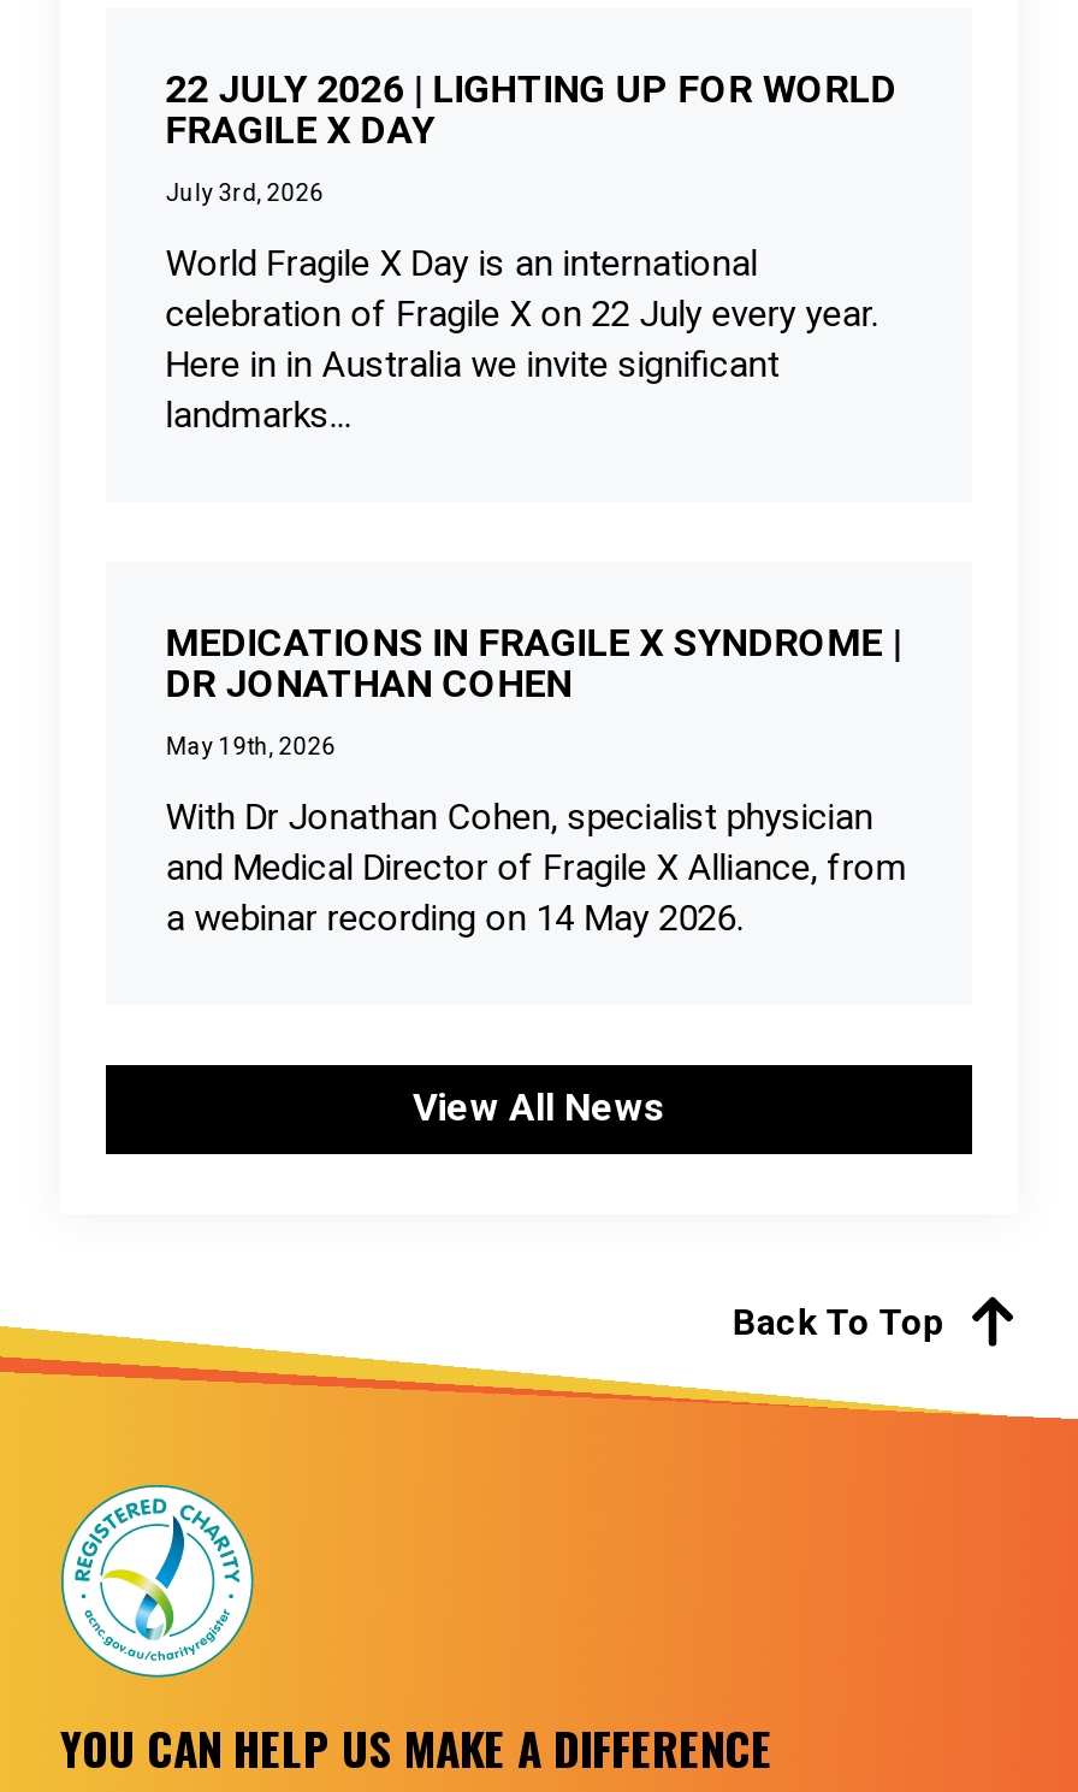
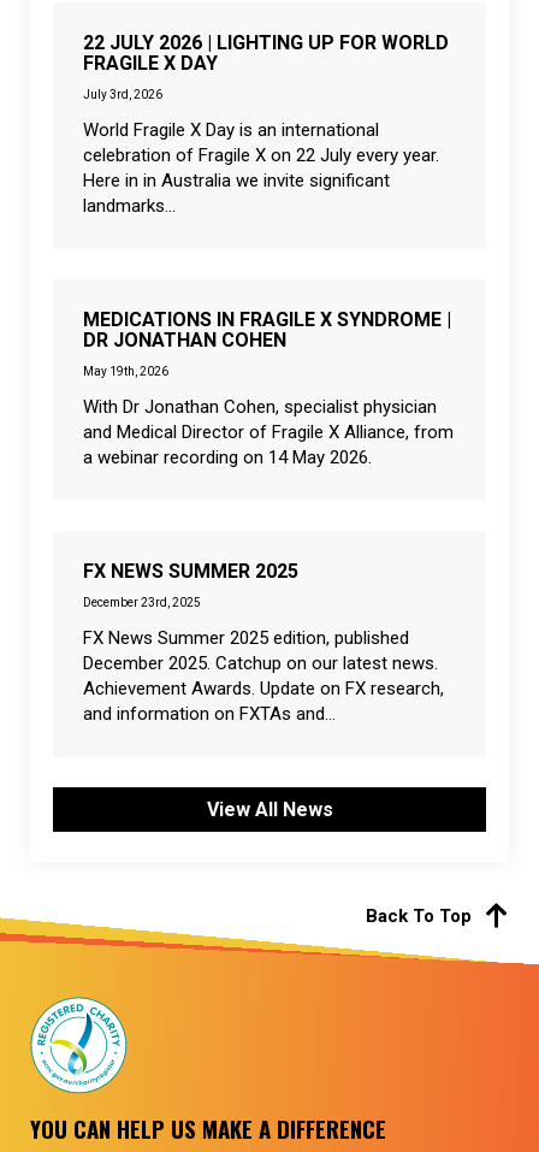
+ FX NEWS SUMMER 2025
+ December 23rd, 2025
+ FX News Summer 2025 edition, published
+ December 2025. Catchup on our latest news.
+ Achievement Awards. Update on FX research,
+ and information on FXTAs and...
